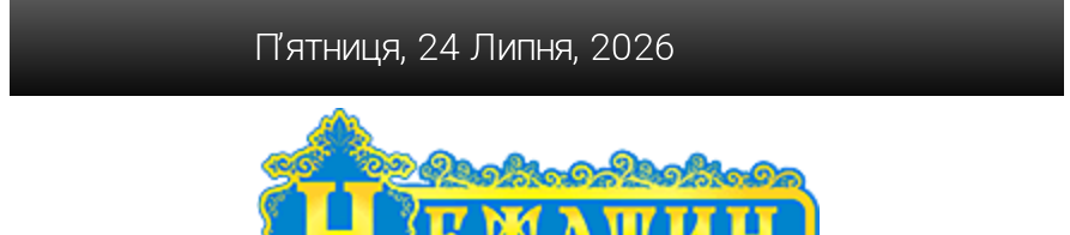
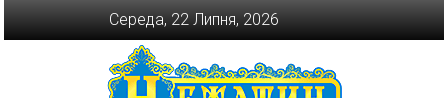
- П’ятниця, 24 Липня, 2026
+ Середа, 22 Липня, 2026
